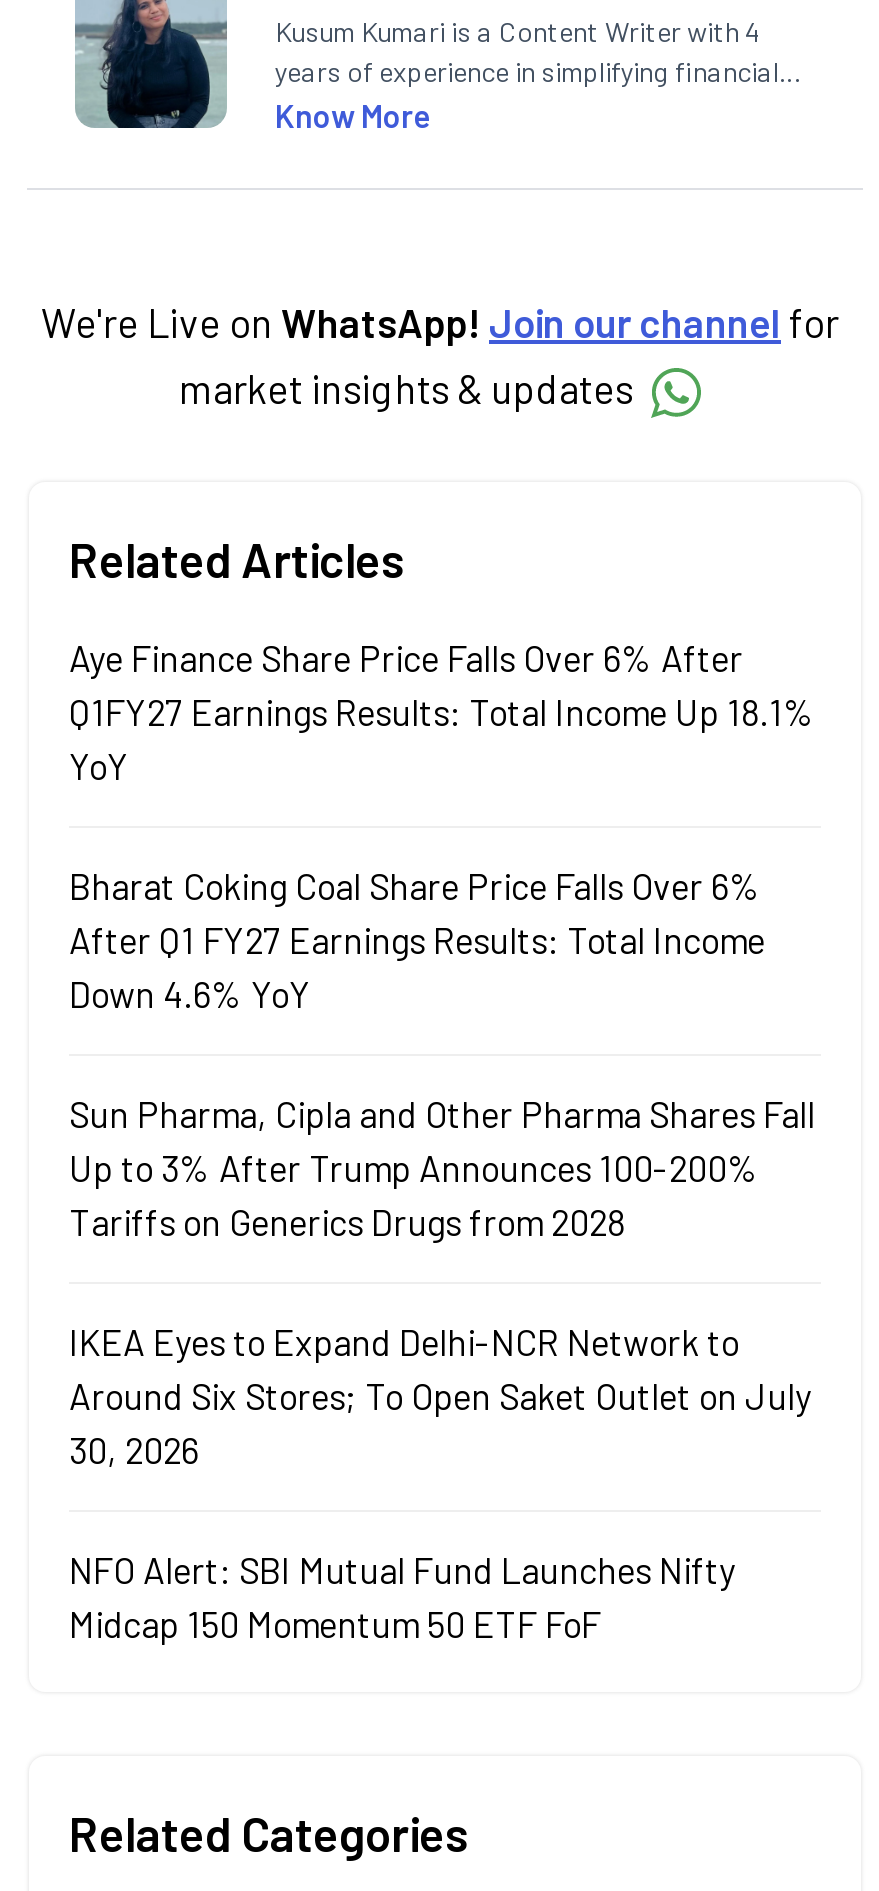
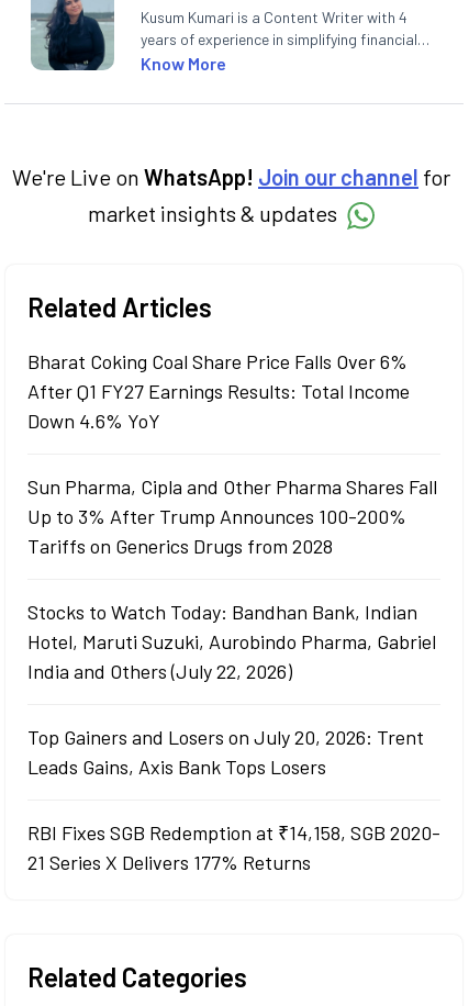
- Aye Finance Share Price Falls Over 6% After
- Q1FY27 Earnings Results: Total Income Up 18.1%
- YoY

moved up: Bharat Coking Coal Share Price Falls Over 6% | After Q1 FY27 Earnings Results: Total Income | Down 4.6% YoY | Sun Pharma, Cipla and Other Pharma Shares Fall | Up to 3% After Trump Announces 100-200% | Tariffs on Generics Drugs from 2028

- IKEA Eyes to Expand Delhi-NCR Network to
- Around Six Stores; To Open Saket Outlet on July
- 30, 2026
- NFO Alert: SBI Mutual Fund Launches Nifty
- Midcap 150 Momentum 50 ETF FoF
+ Stocks to Watch Today: Bandhan Bank, Indian
+ Hotel, Maruti Suzuki, Aurobindo Pharma, Gabriel
+ India and Others (July 22, 2026)
+ Top Gainers and Losers on July 20, 2026: Trent
+ Leads Gains, Axis Bank Tops Losers
+ RBI Fixes SGB Redemption at ₹14,158, SGB 2020-
+ 21 Series X Delivers 177% Returns
